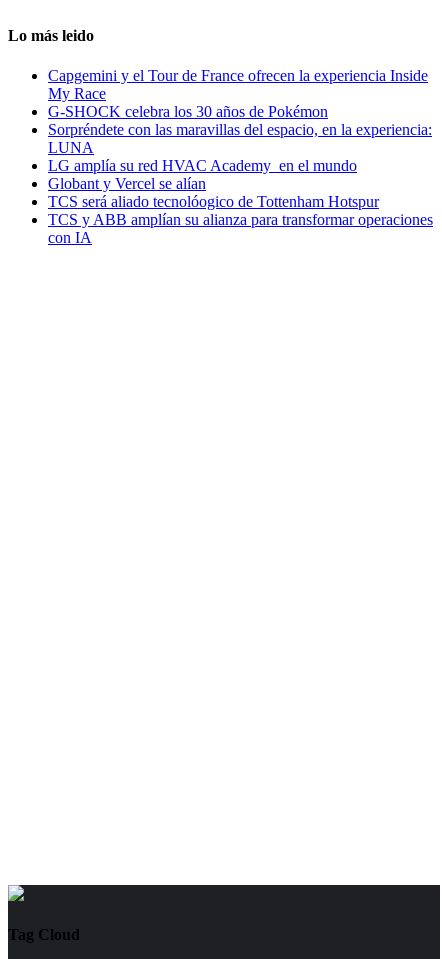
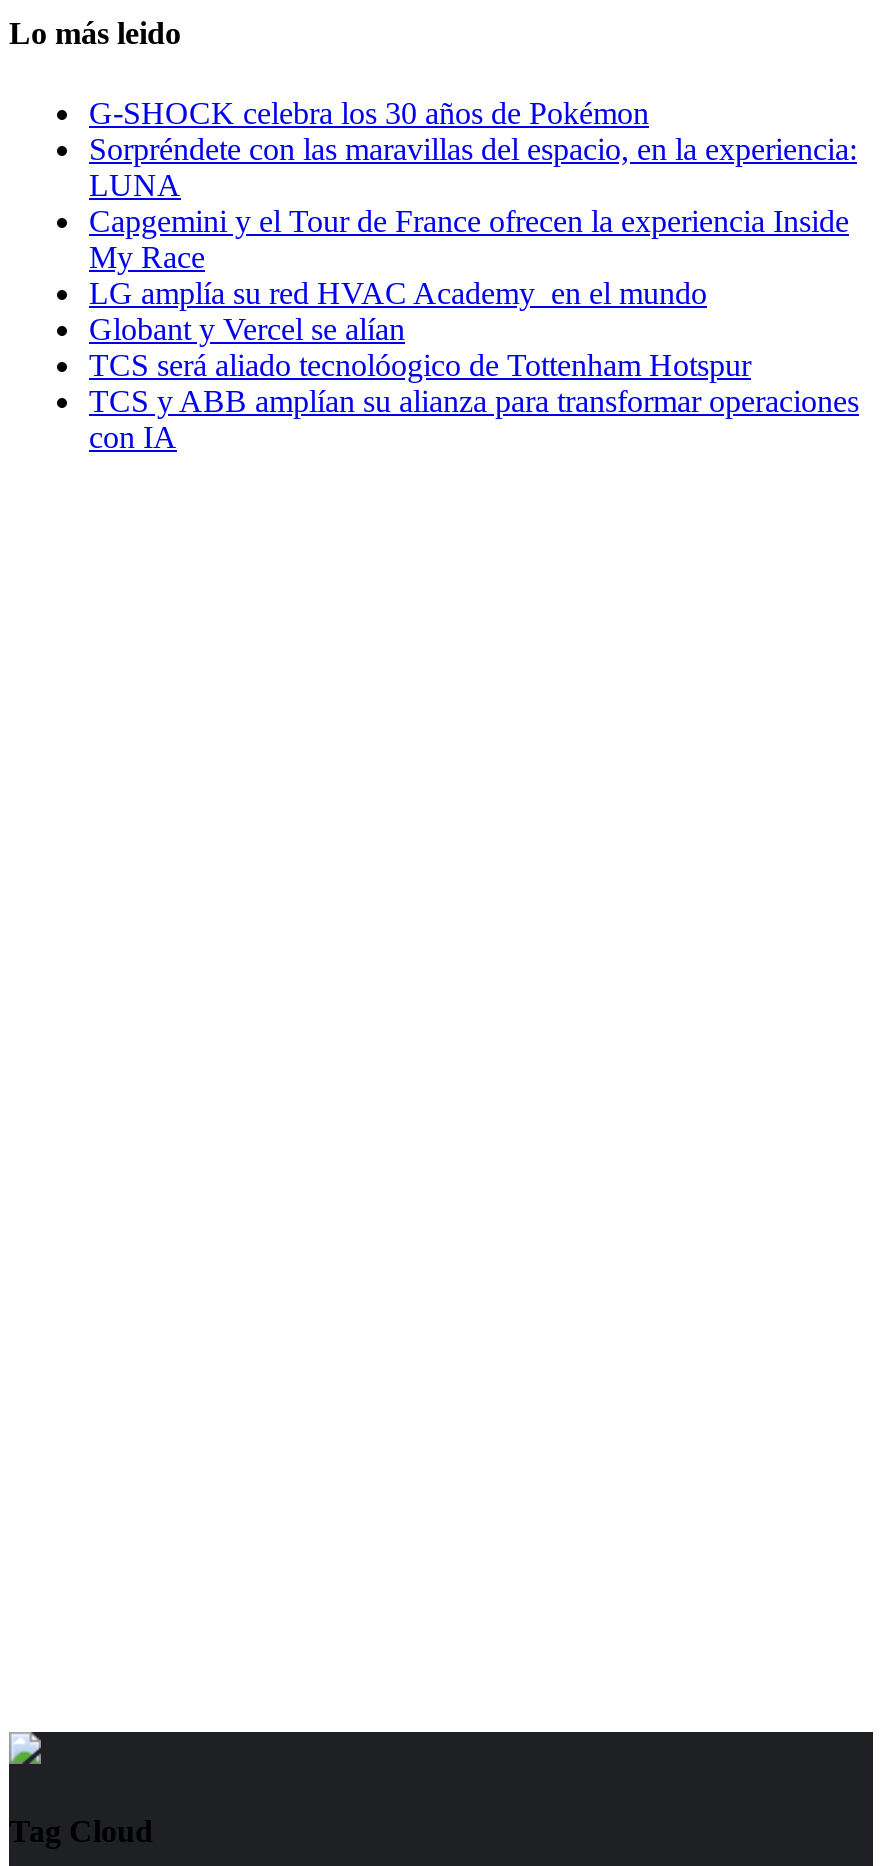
moved down: Capgemini y el Tour de France ofrecen la experiencia Inside | My Race

moved up: G-SHOCK celebra los 30 años de Pokémon | Sorpréndete con las maravillas del espacio, en la experiencia: | LUNA
